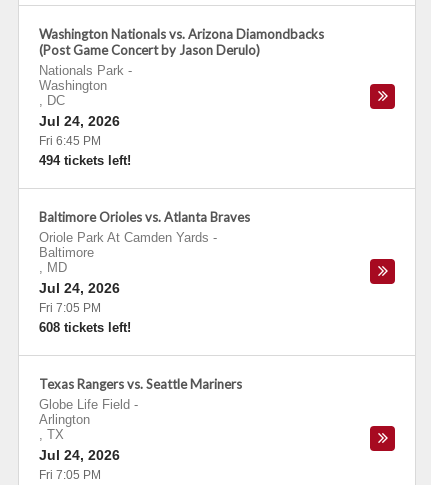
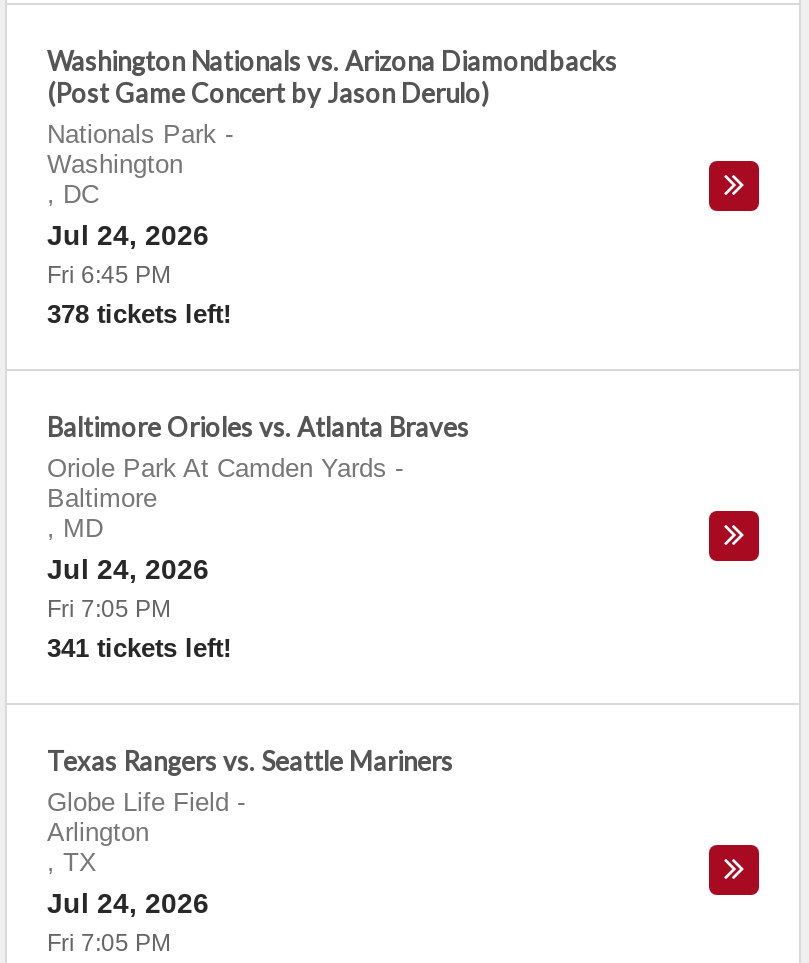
- 494 tickets left!
+ 378 tickets left!

- 608 tickets left!
+ 341 tickets left!
